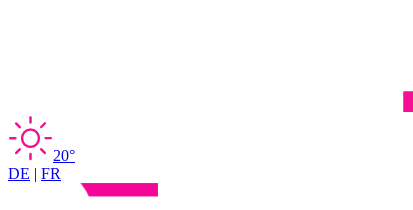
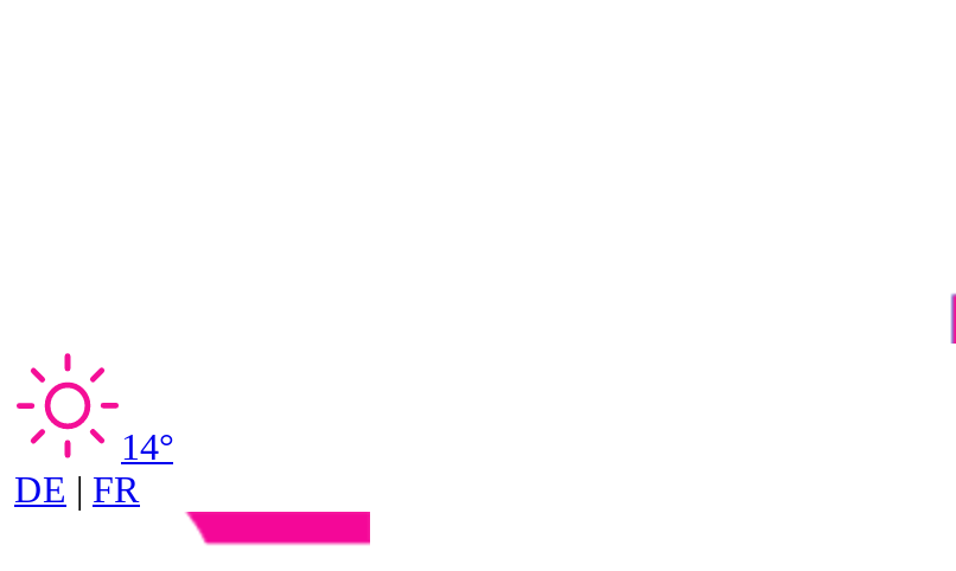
- 20°
+ 14°
